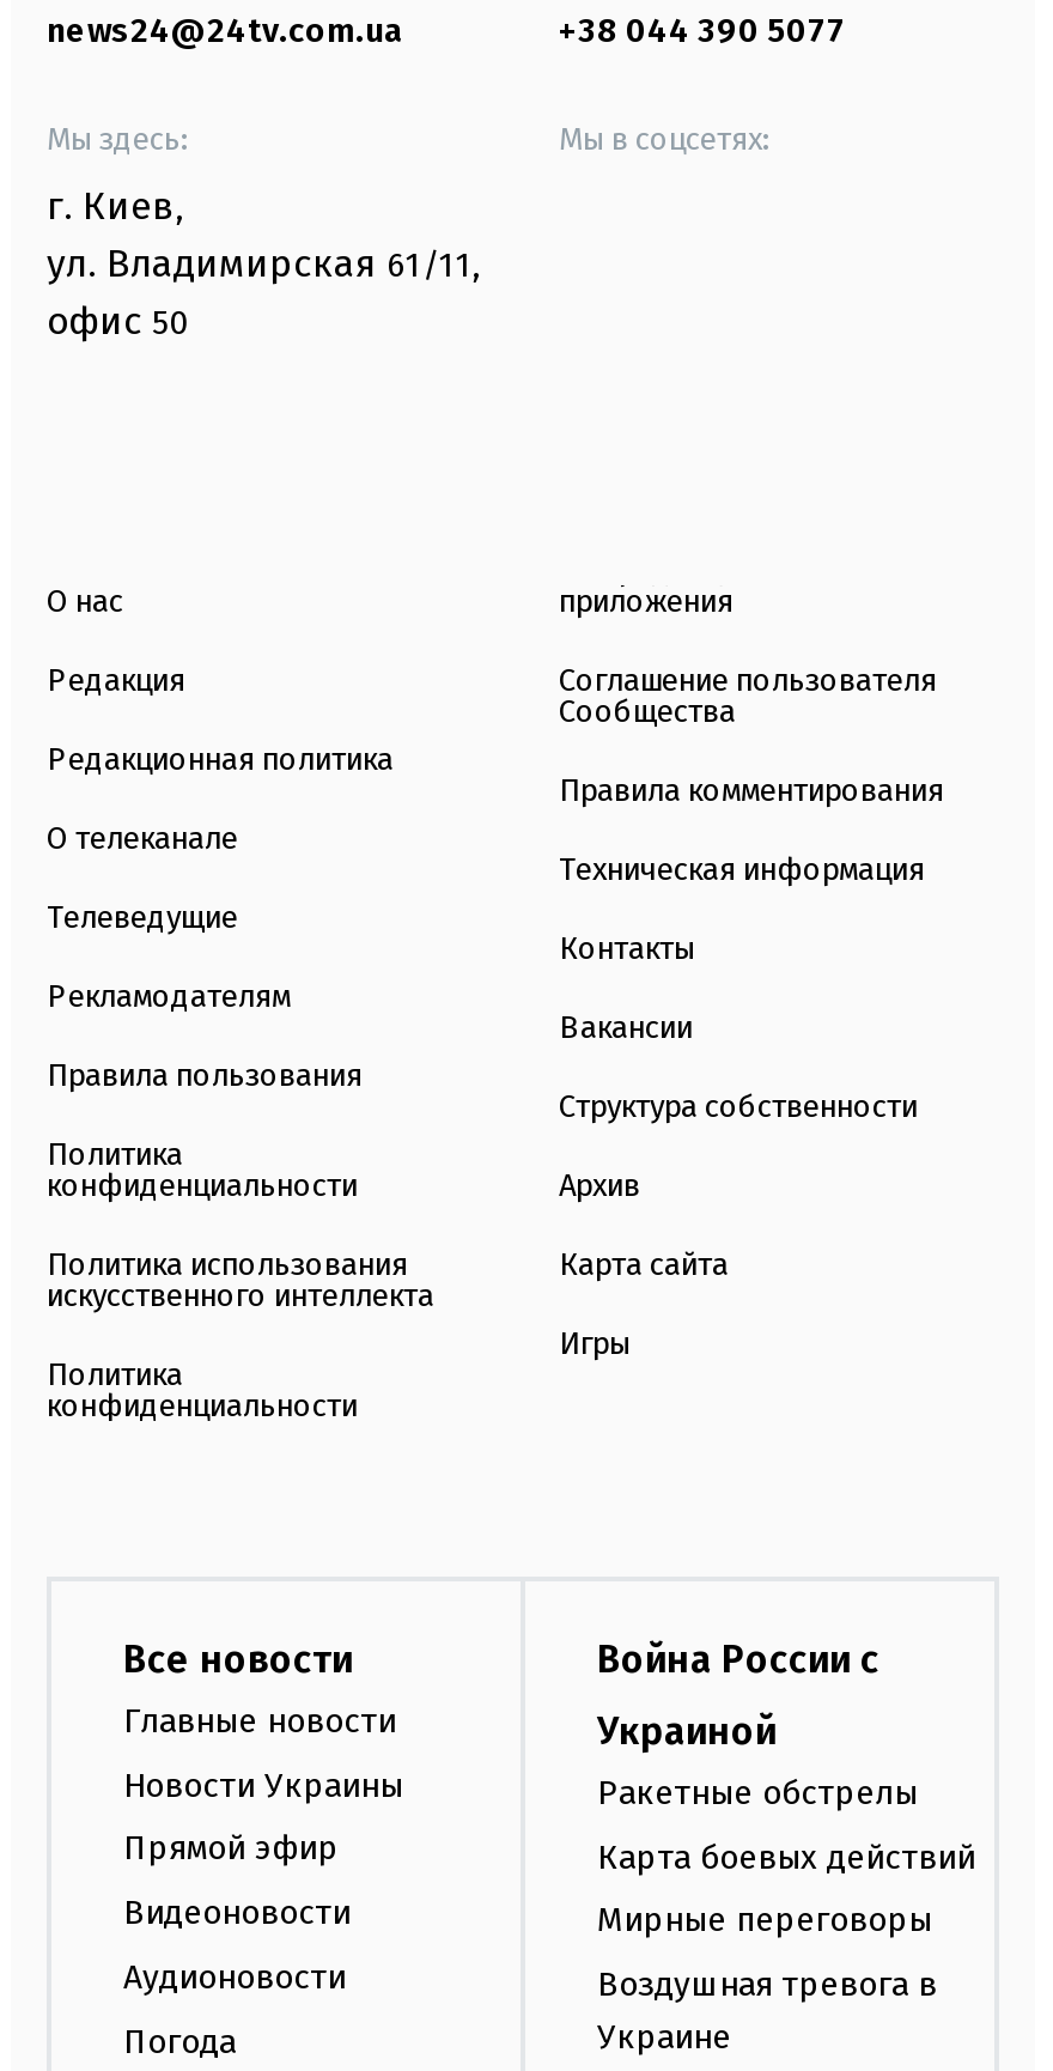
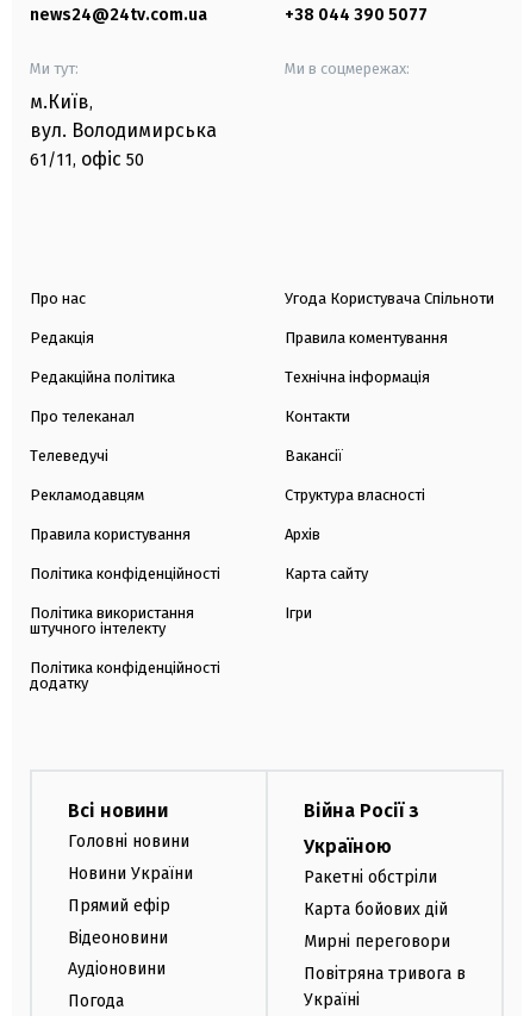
- Мы здесь:
- г. Киев,
- ул. Владимирская 61/11,
- офис 50
+ Ми тут:
+ м.Київ,
+ вул. Володимирська
+ 61/11, офіс 50

- Мы в соцсетях:
+ Ми в соцмережах:

- О нас
- Редакция
- Редакционная политика
- О телеканале
- Телеведущие
- Рекламодателям
- Правила пользования
- Политика
- конфиденциальности
- Политика использования
- искусственного интеллекта
- Политика
- конфиденциальности
+ Про нас
+ Редакція
+ Редакційна політика
+ Про телеканал
+ Телеведучі
+ Рекламодавцям
+ Правила користування
+ Політика конфіденційності
+ Політика використання
+ штучного інтелекту
+ Політика конфіденційності
+ додатку

- приложения
- Соглашение пользователя
- Сообщества
- Правила комментирования
- Техническая информация
- Контакты
- Вакансии
- Структура собственности
- Архив
- Карта сайта
- Игры
+ Угода Користувача Спільноти
+ Правила коментування
+ Технічна інформація
+ Контакти
+ Вакансії
+ Структура власності
+ Архів
+ Карта сайту
+ Ігри

- Все новости
- Главные новости
- Новости Украины
- Прямой эфир
- Видеоновости
- Аудионовости
+ Всі новини
+ Головні новини
+ Новини України
+ Прямий ефір
+ Відеоновини
+ Аудіоновини

- Война России с
+ Війна Росії з

- Украиной
- Ракетные обстрелы
+ Україною
+ Ракетні обстріли

- Карта боевых действий
+ Карта бойових дій

- Мирные переговоры
+ Мирні переговори

- Воздушная тревога в
- Украине
+ Повітряна тривога в
+ Україні
